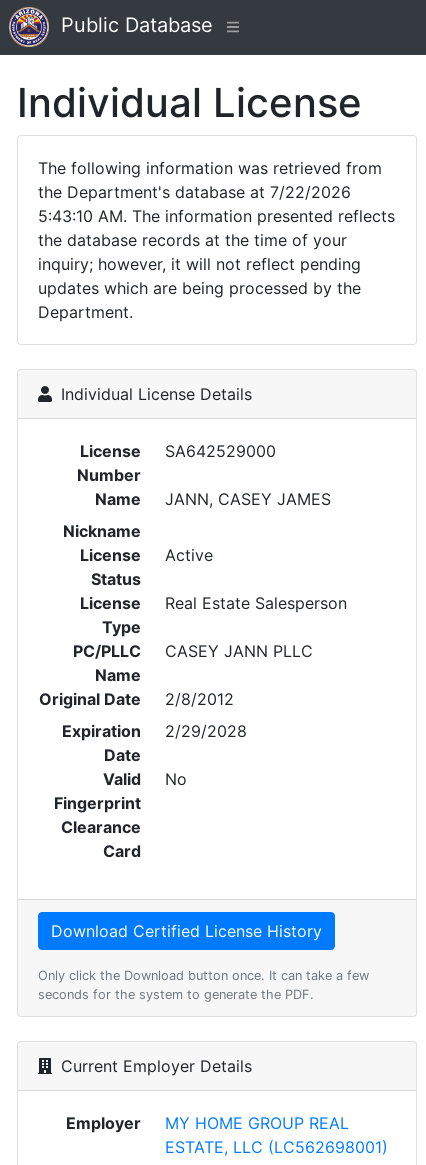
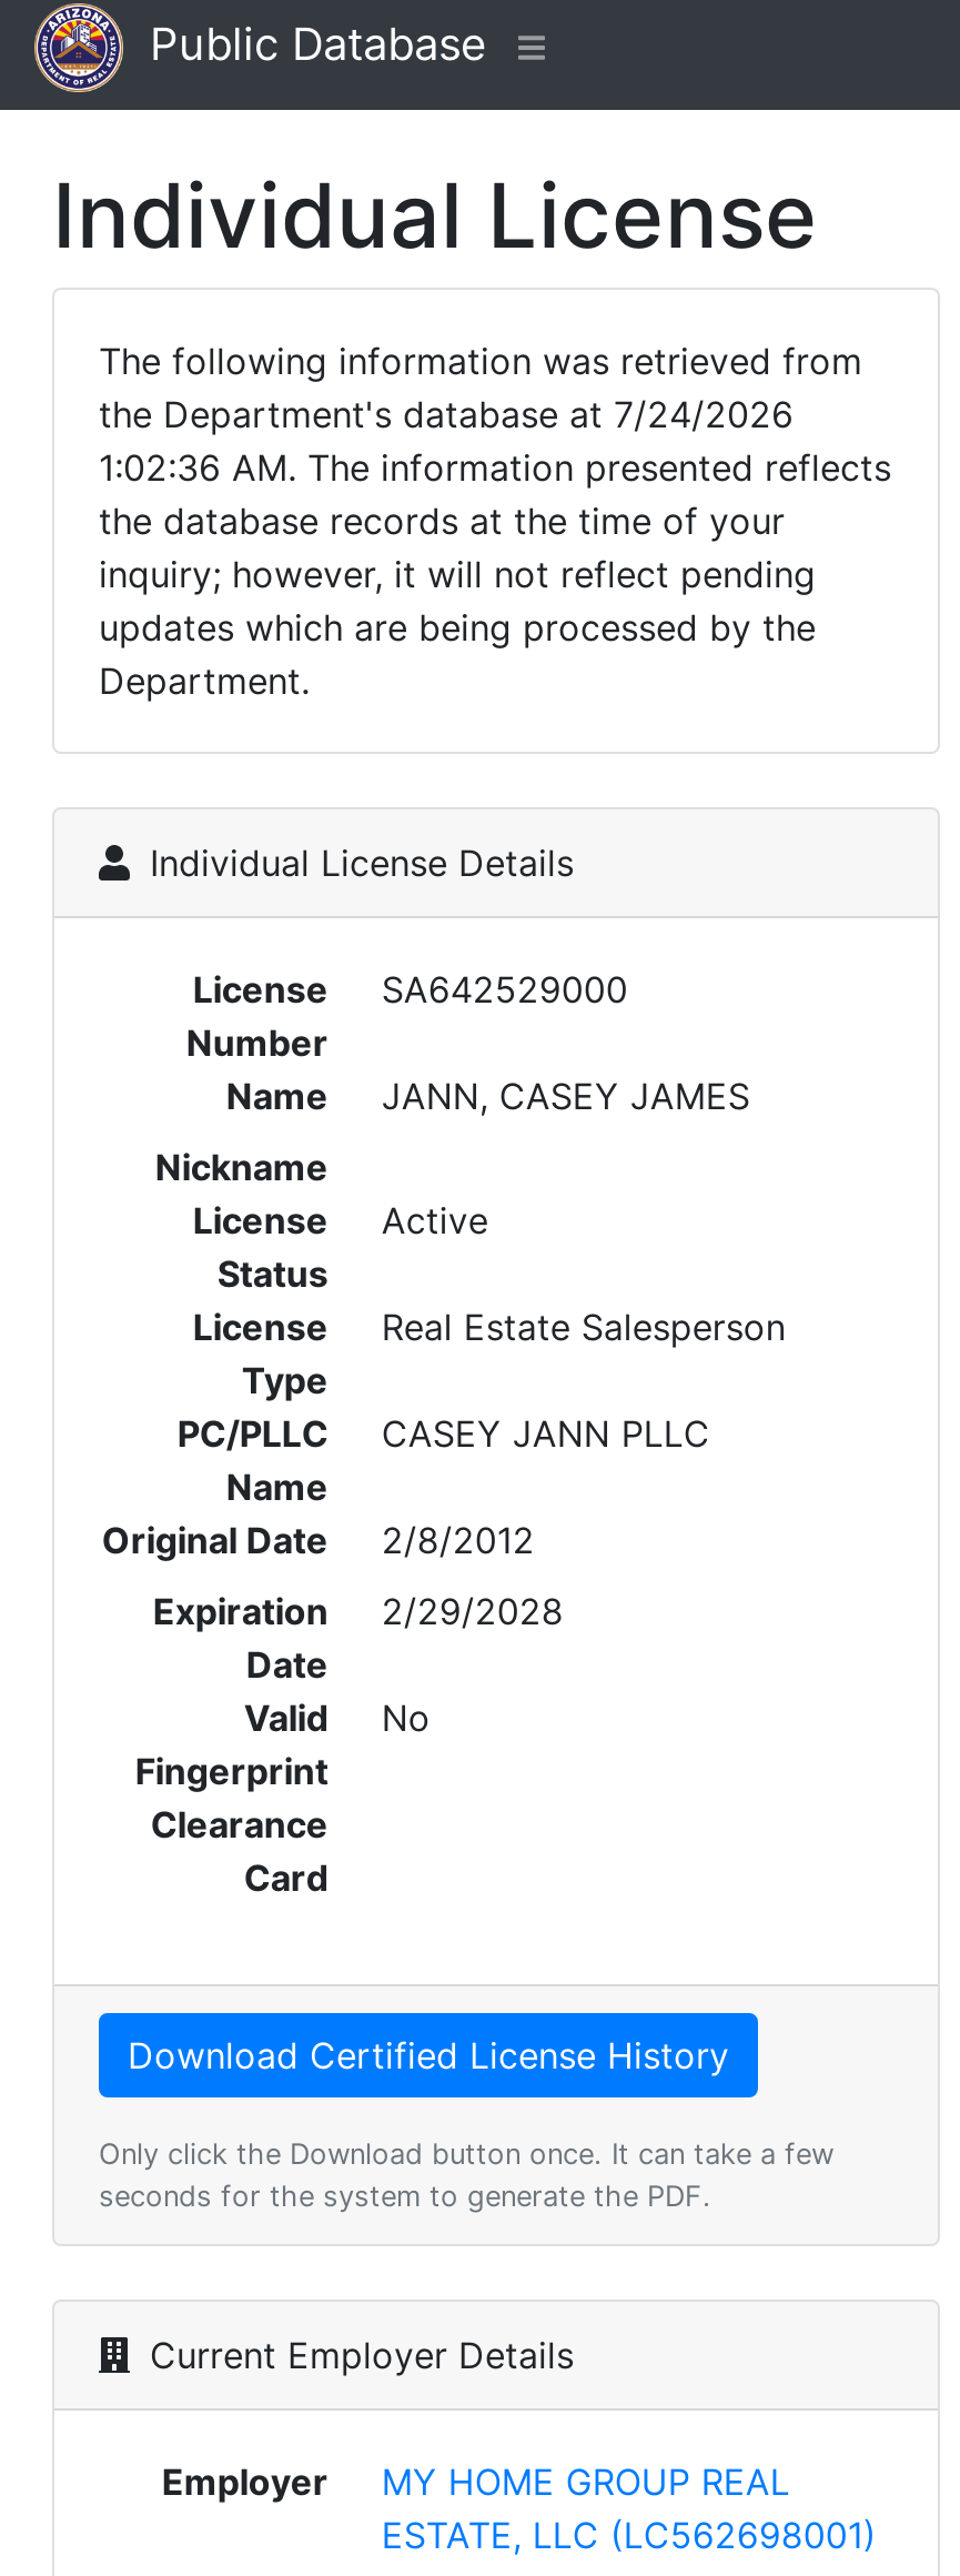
- the Department's database at 7/22/2026
+ the Department's database at 7/24/2026

- 5:43:10 AM. The information presented reflects
+ 1:02:36 AM. The information presented reflects
